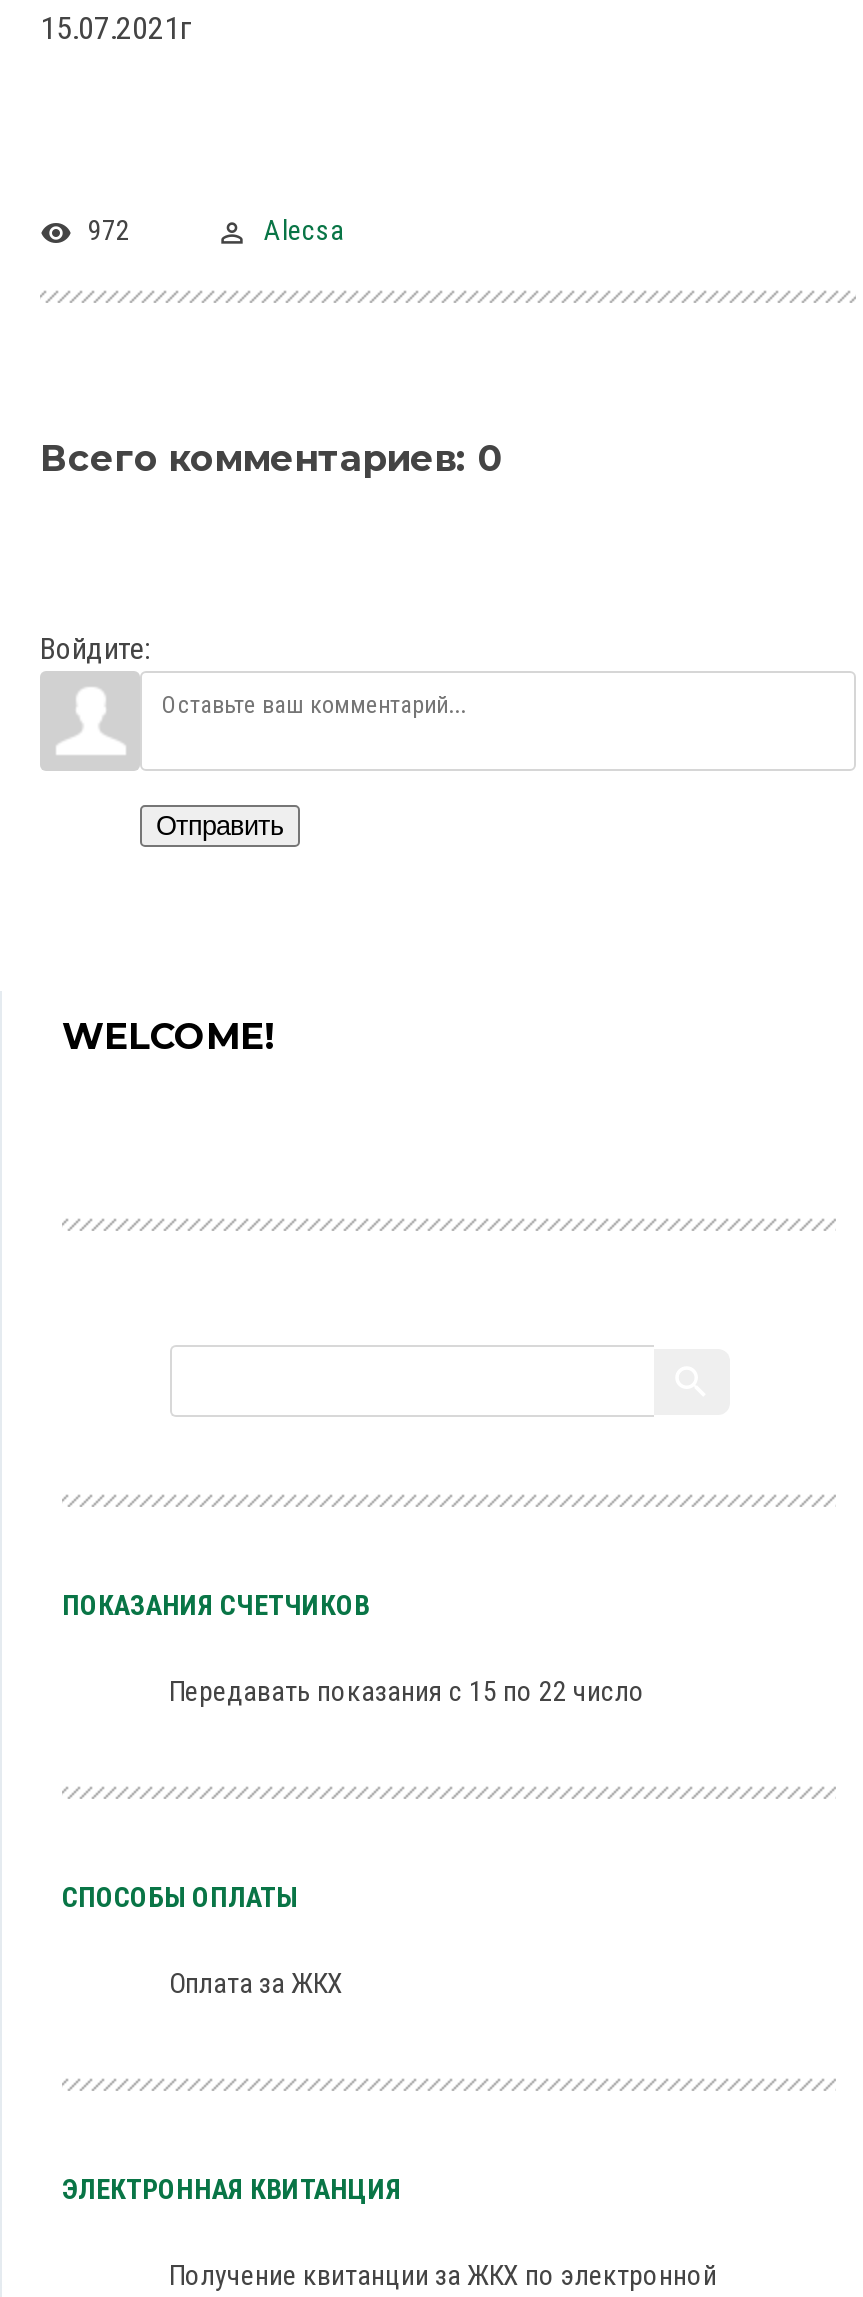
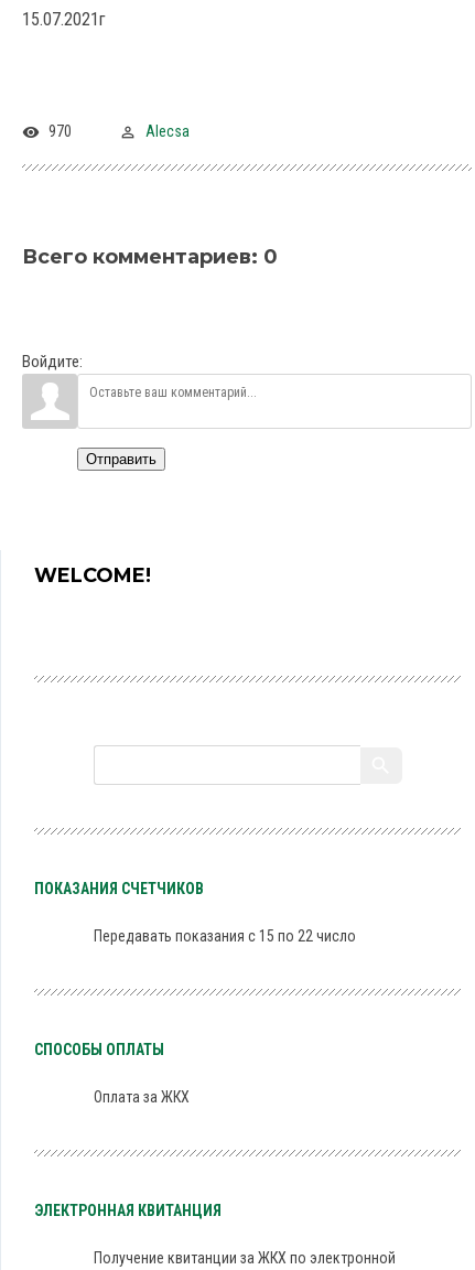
- 972
+ 970
